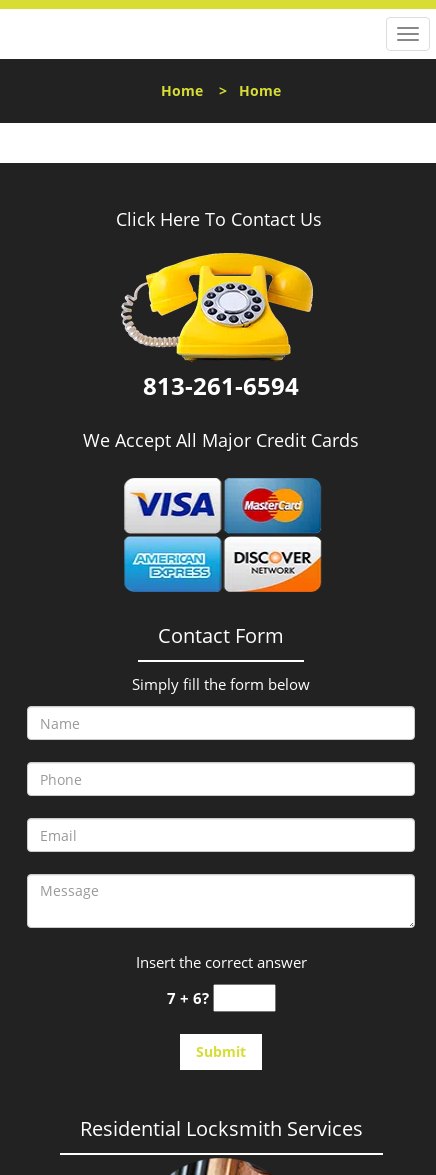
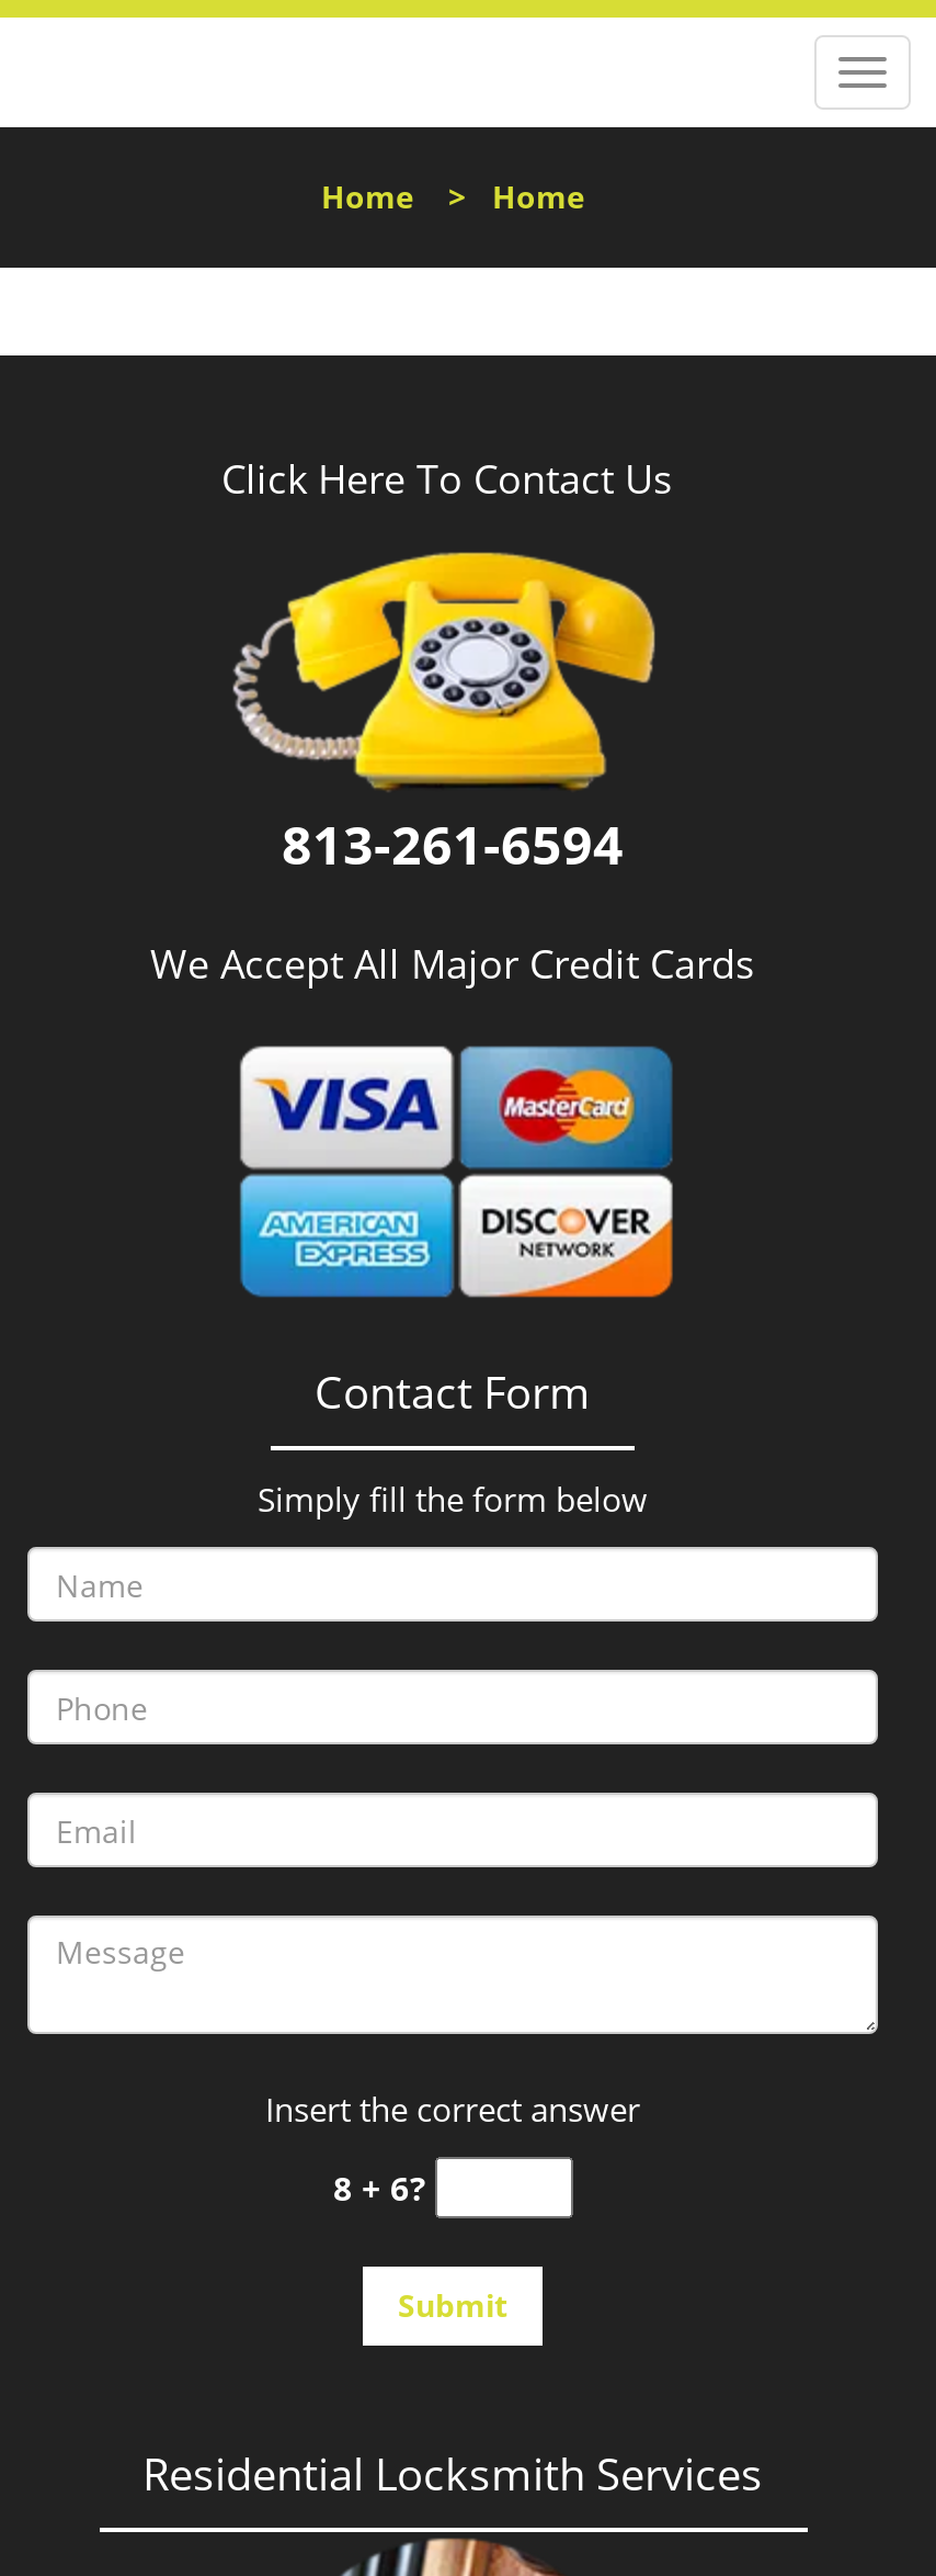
- 7 + 6?
+ 8 + 6?
